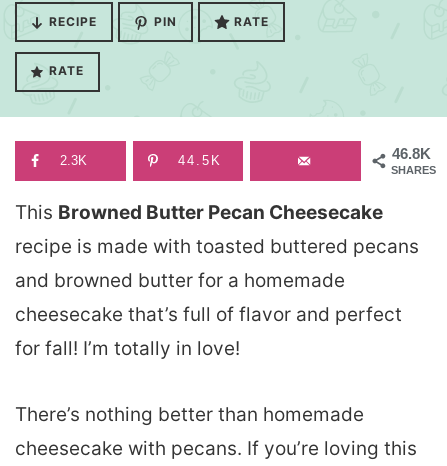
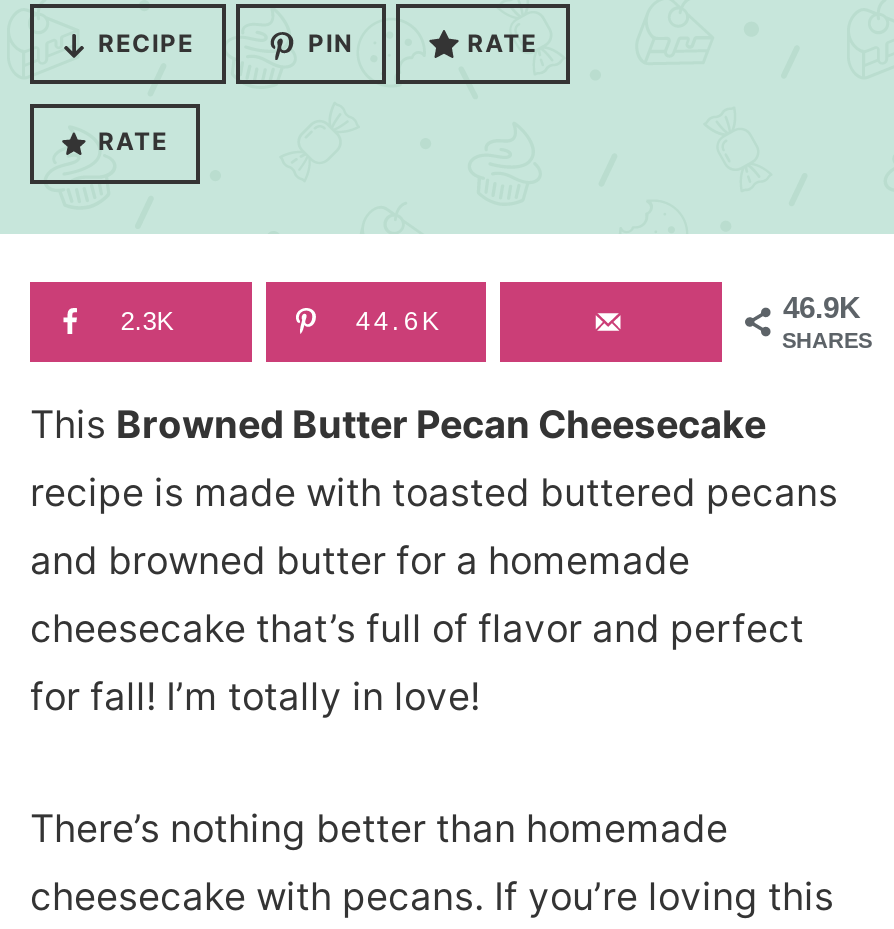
- 46.8K
+ 46.9K

- 44.5K
+ 44.6K
